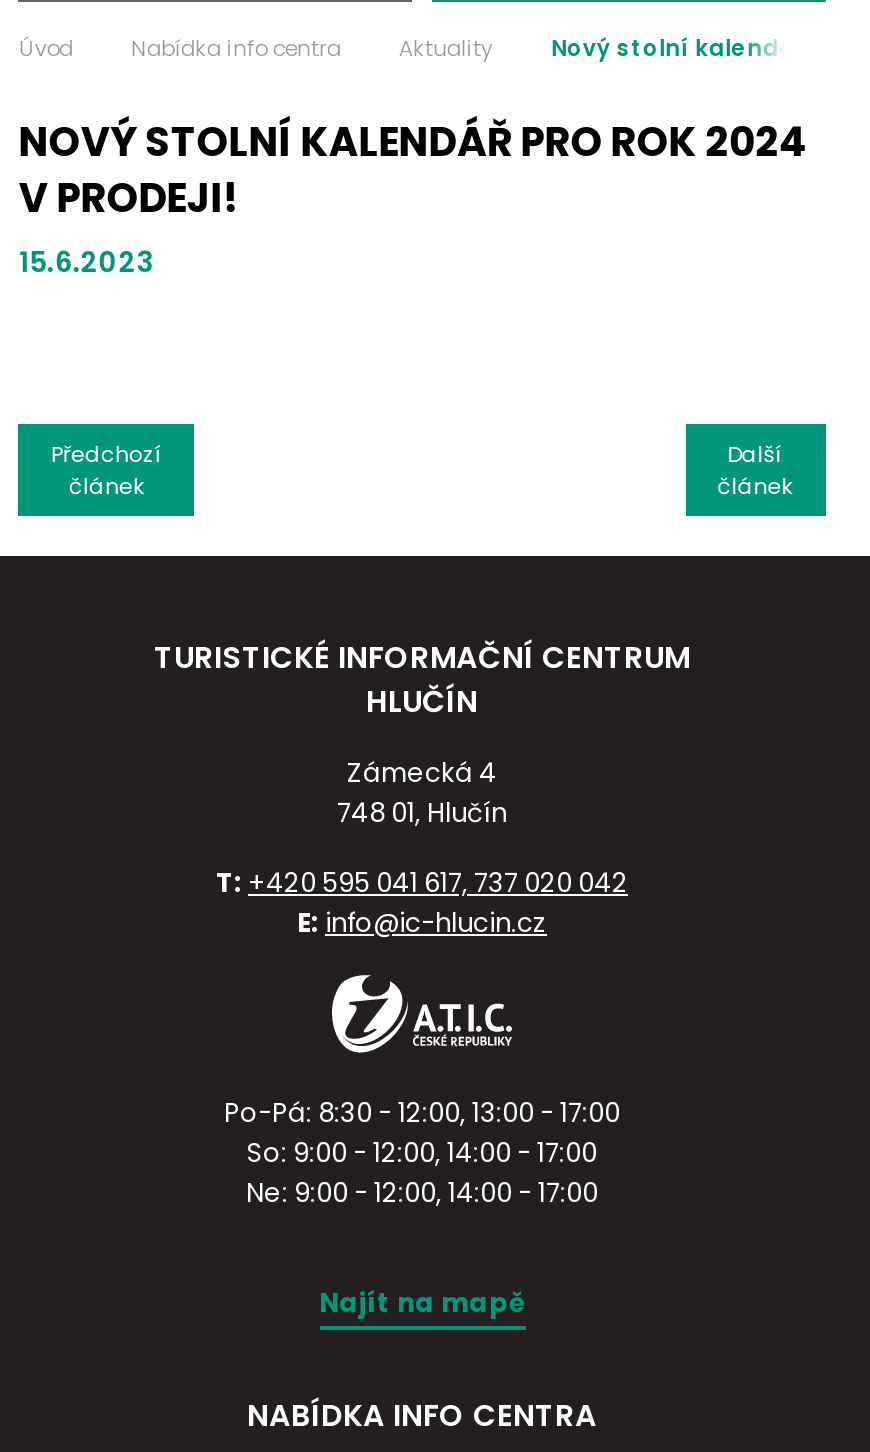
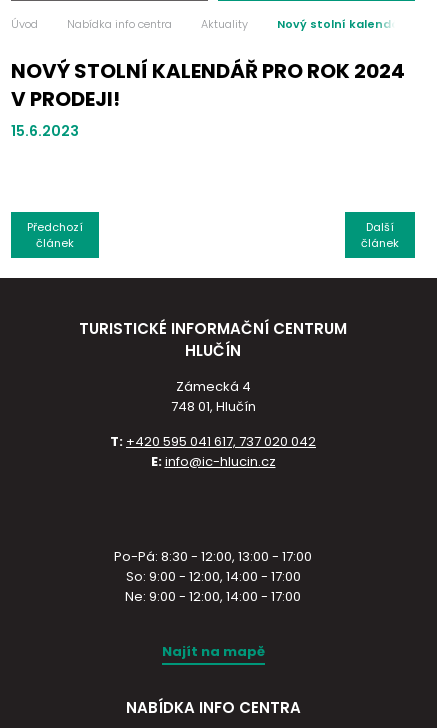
- [image]
